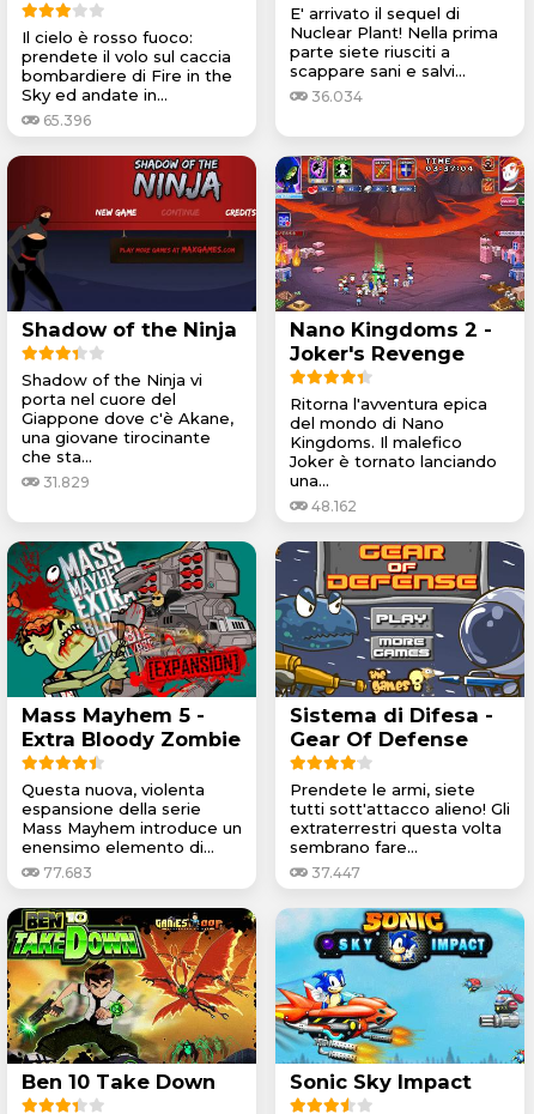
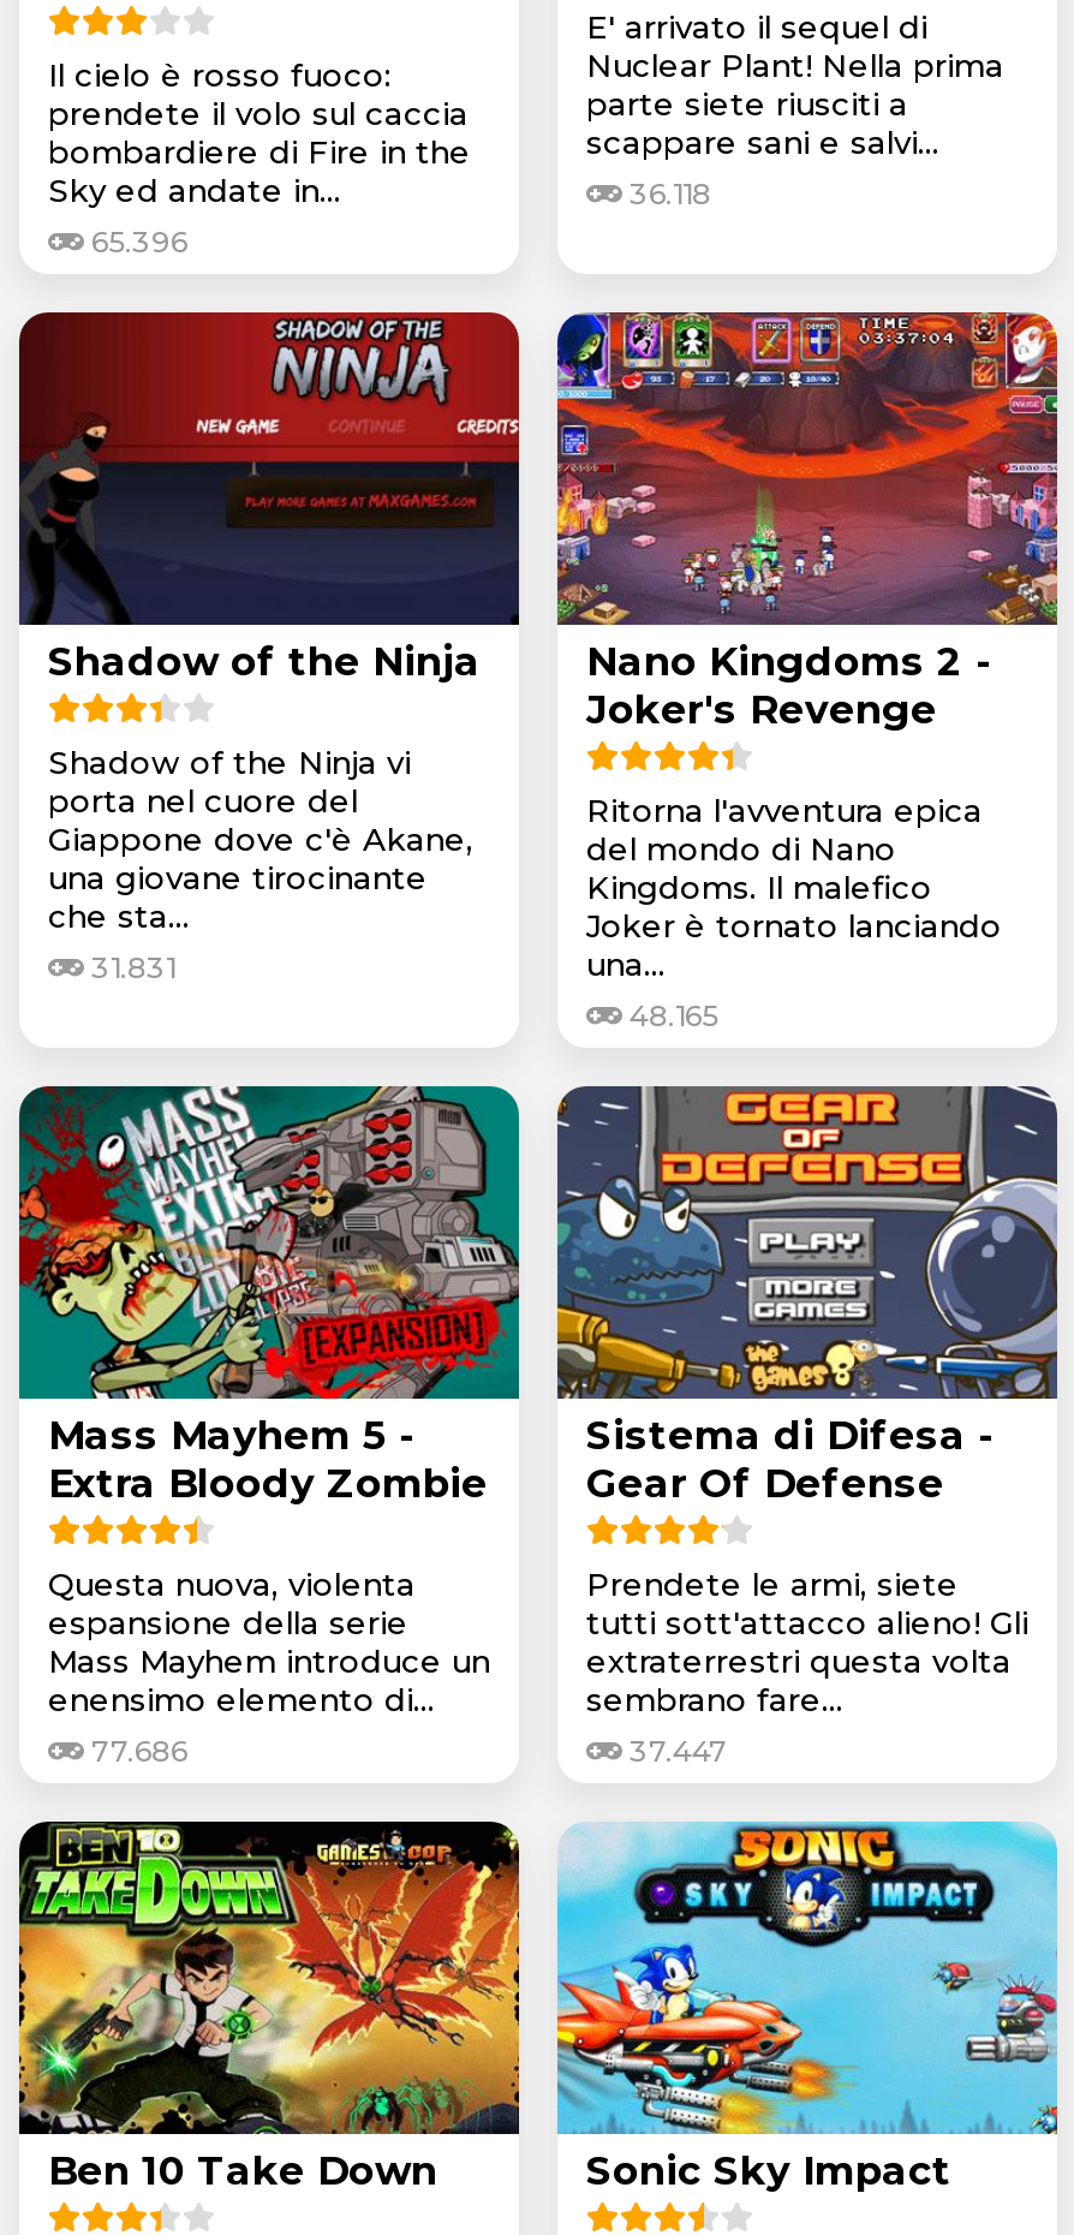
- 36.034
+ 36.118

- 31.829
+ 31.831

- 48.162
+ 48.165

- 77.683
+ 77.686
